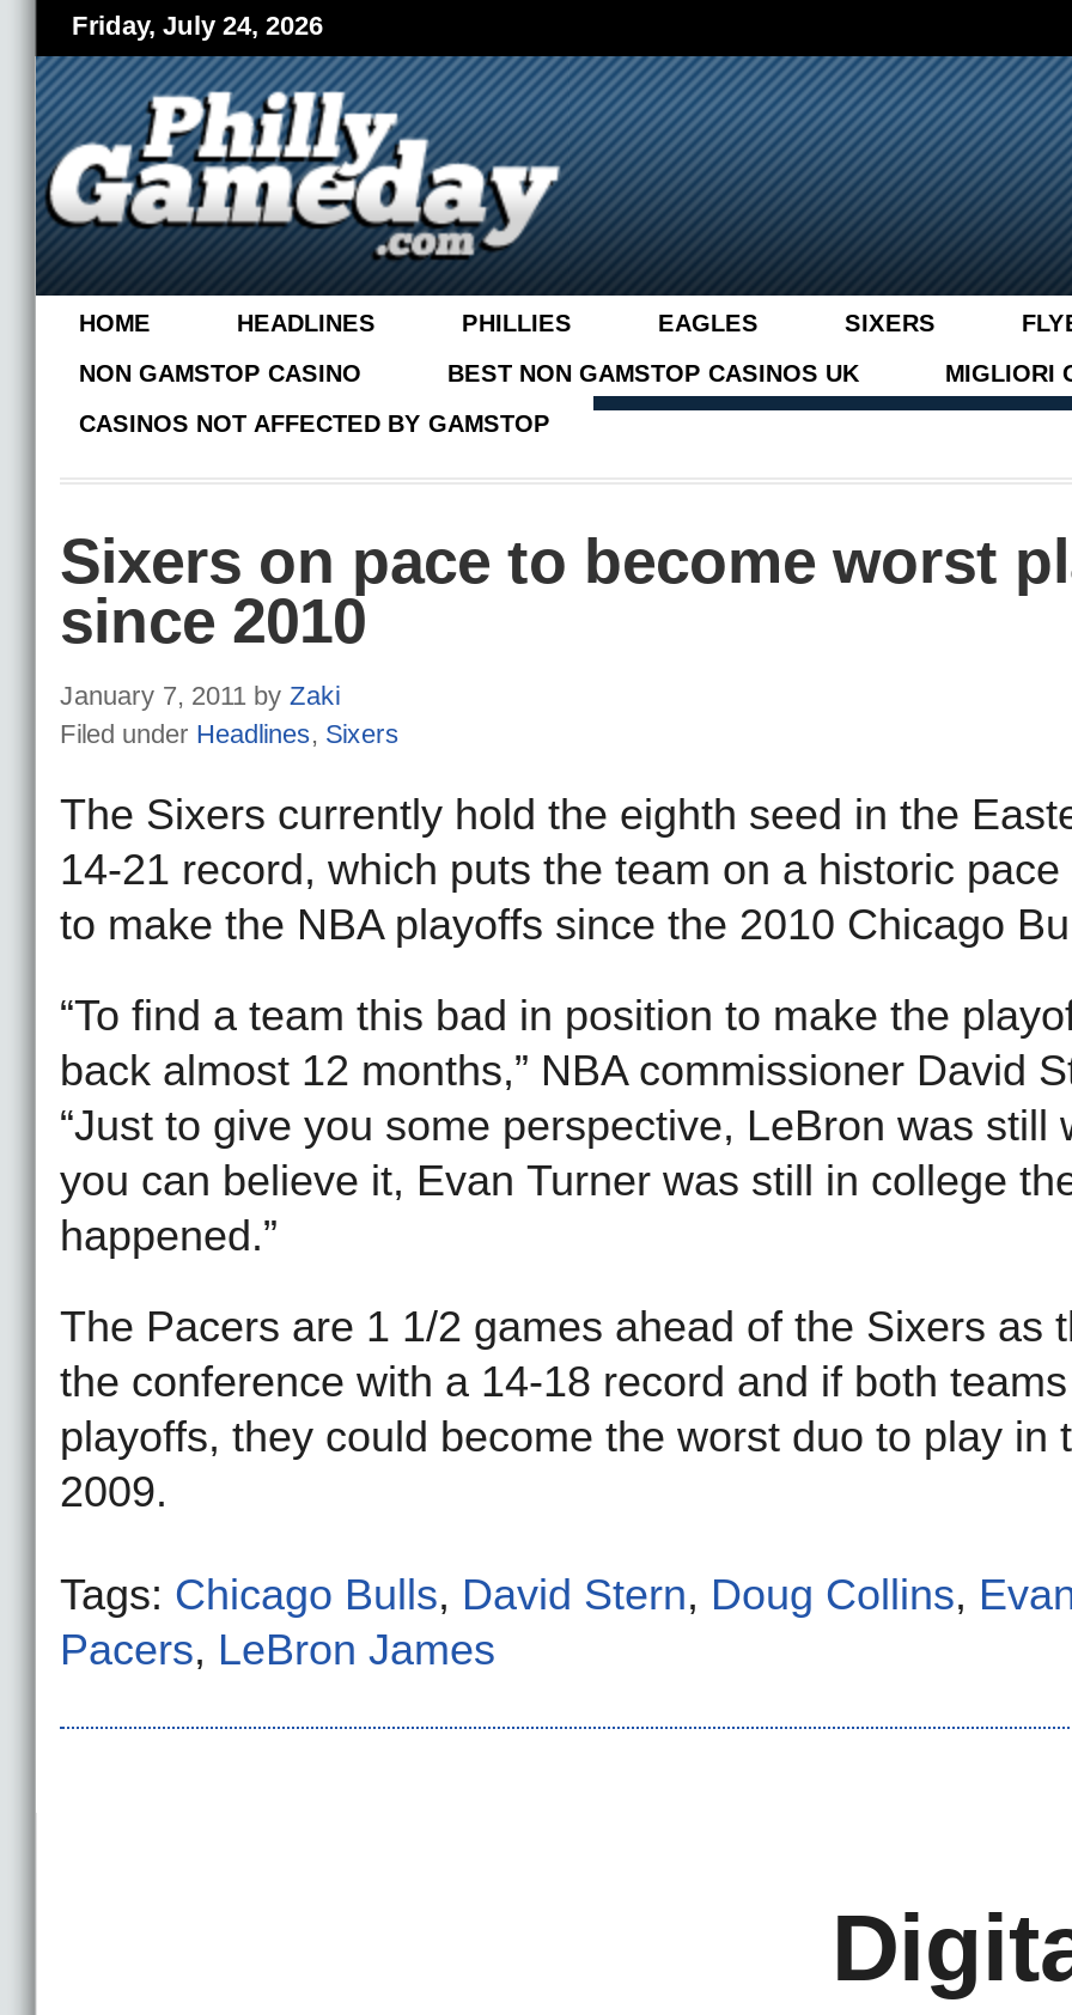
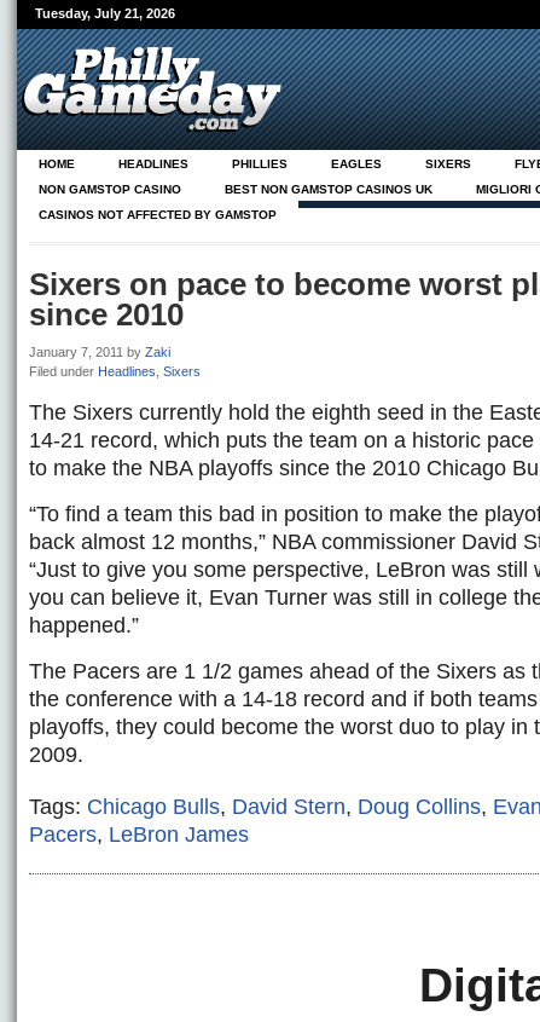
- Friday, July 24, 2026
+ Tuesday, July 21, 2026
